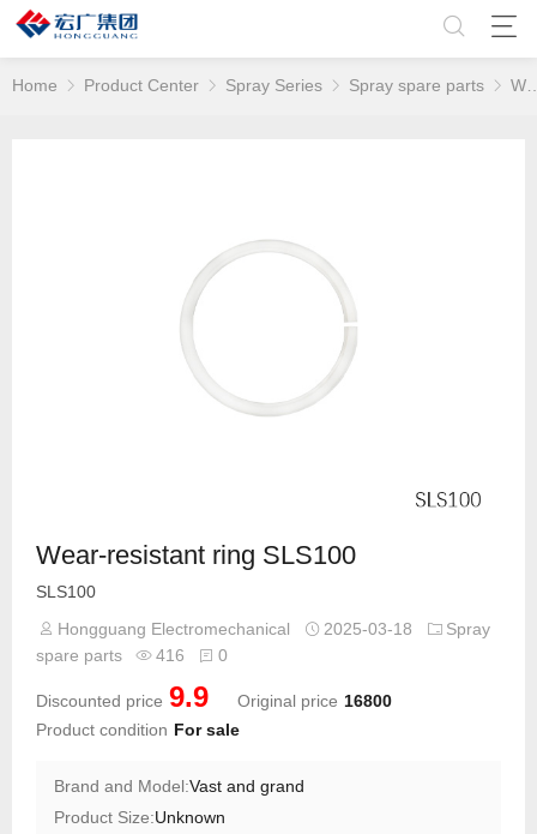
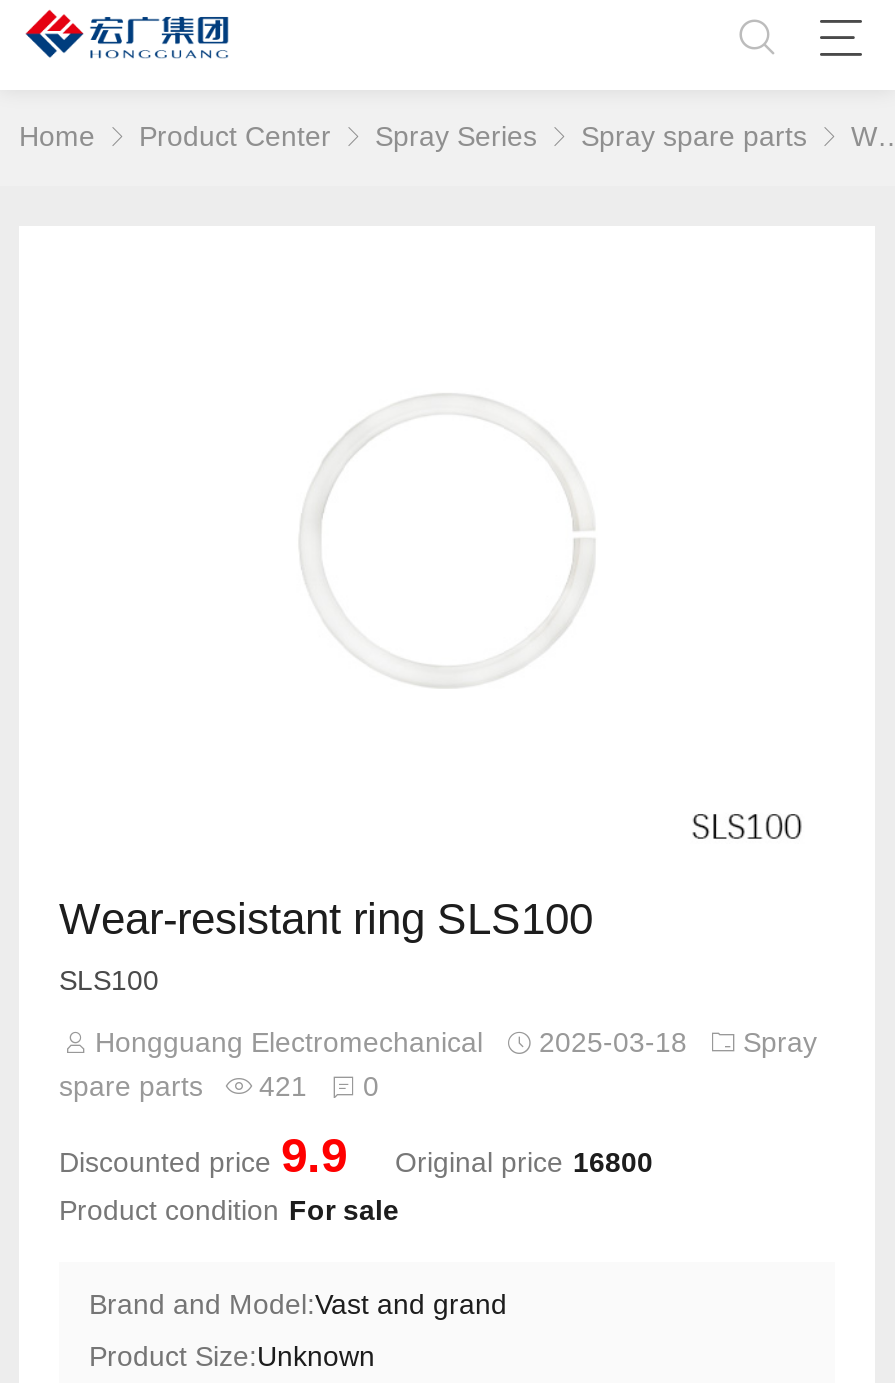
- spare parts 416 0
+ spare parts 421 0
